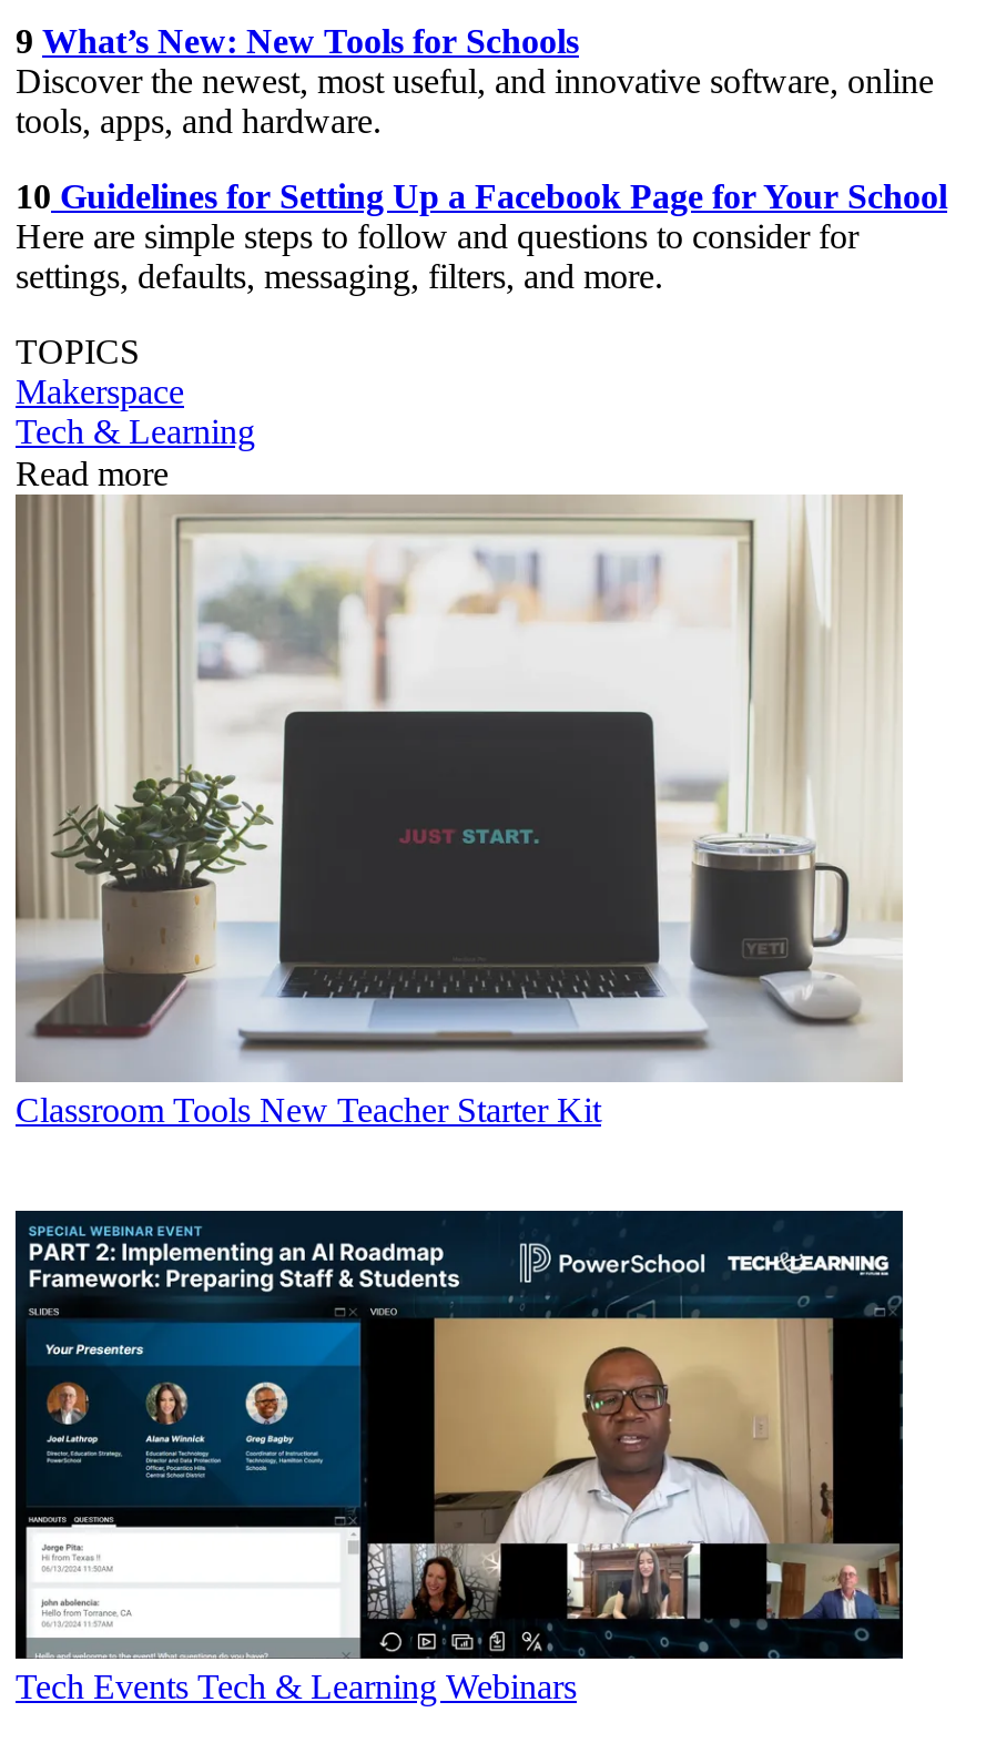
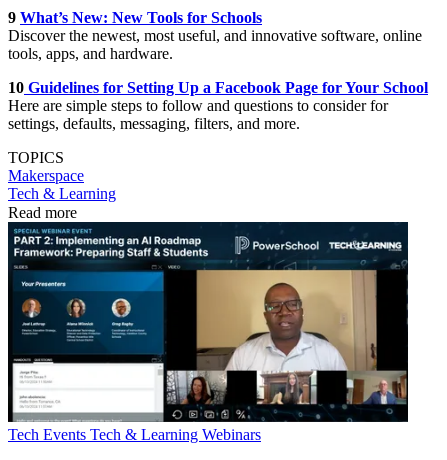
- [image]
- Classroom Tools New Teacher Starter Kit
